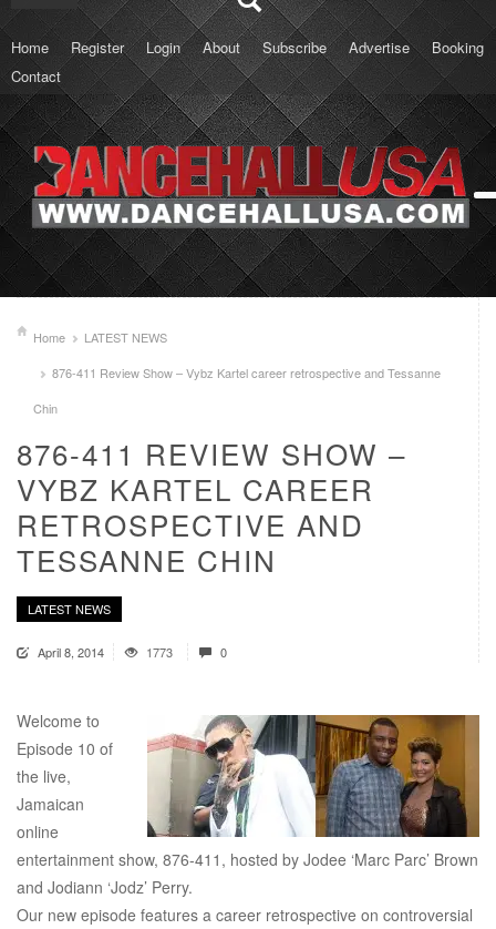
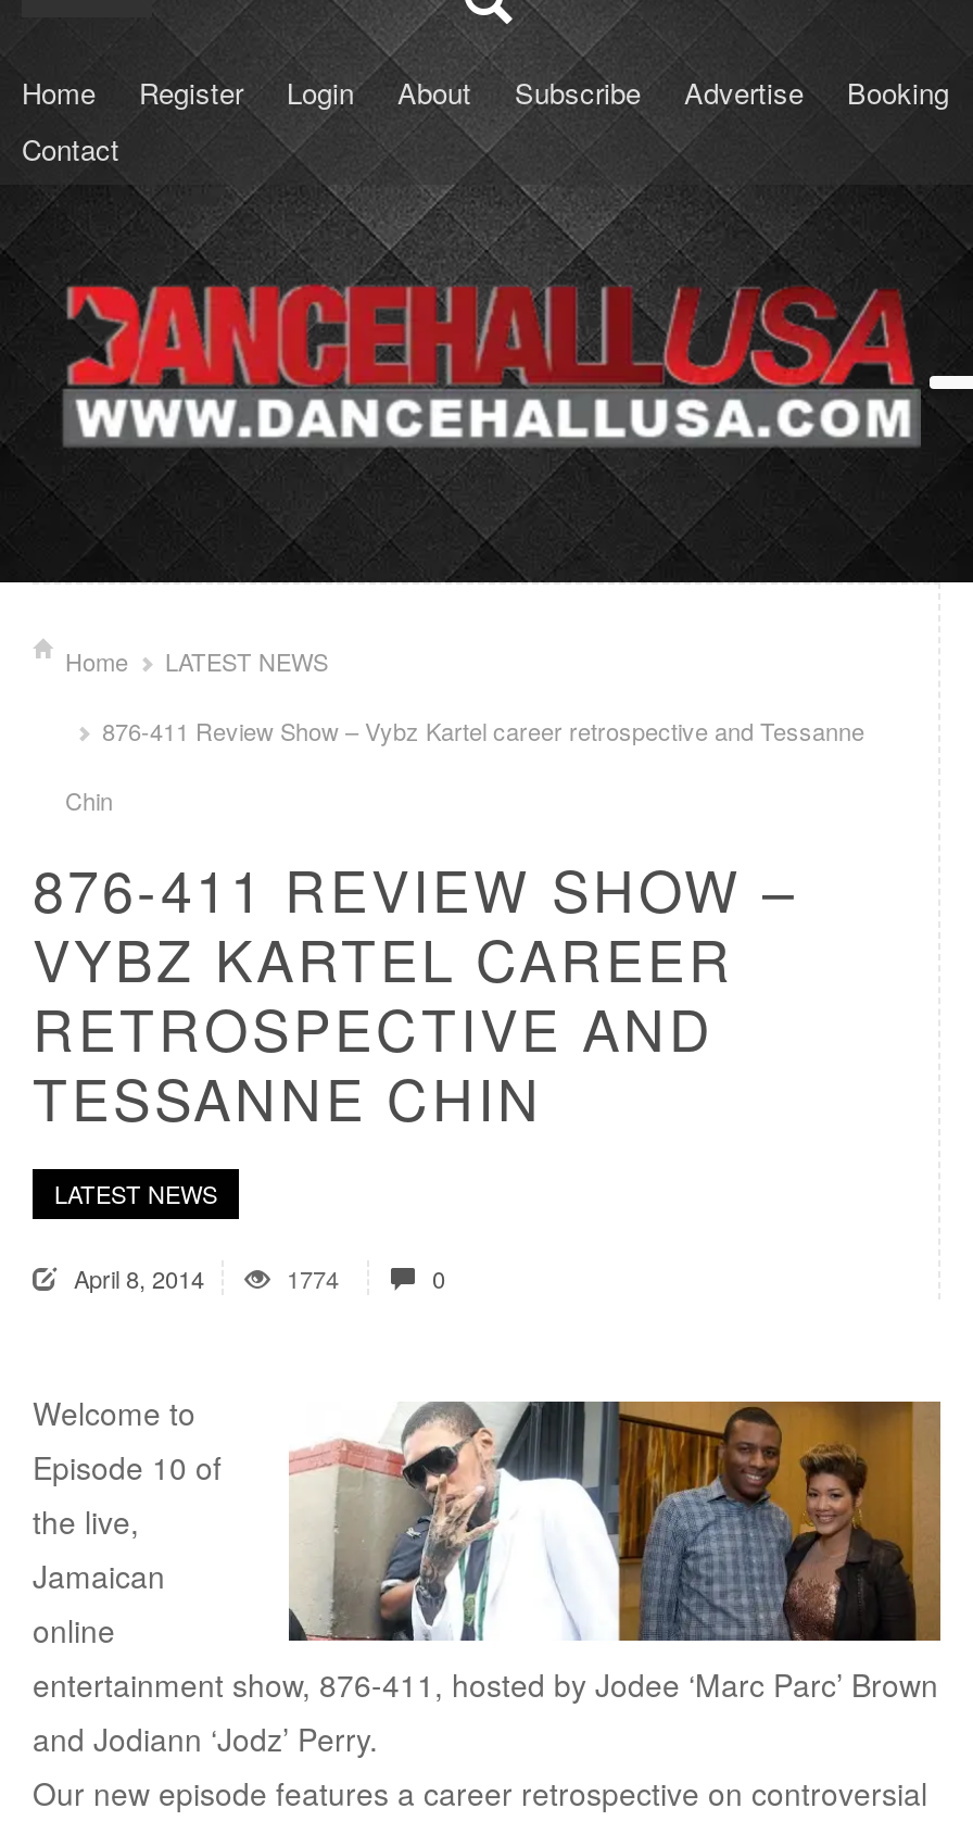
- 1773
+ 1774
